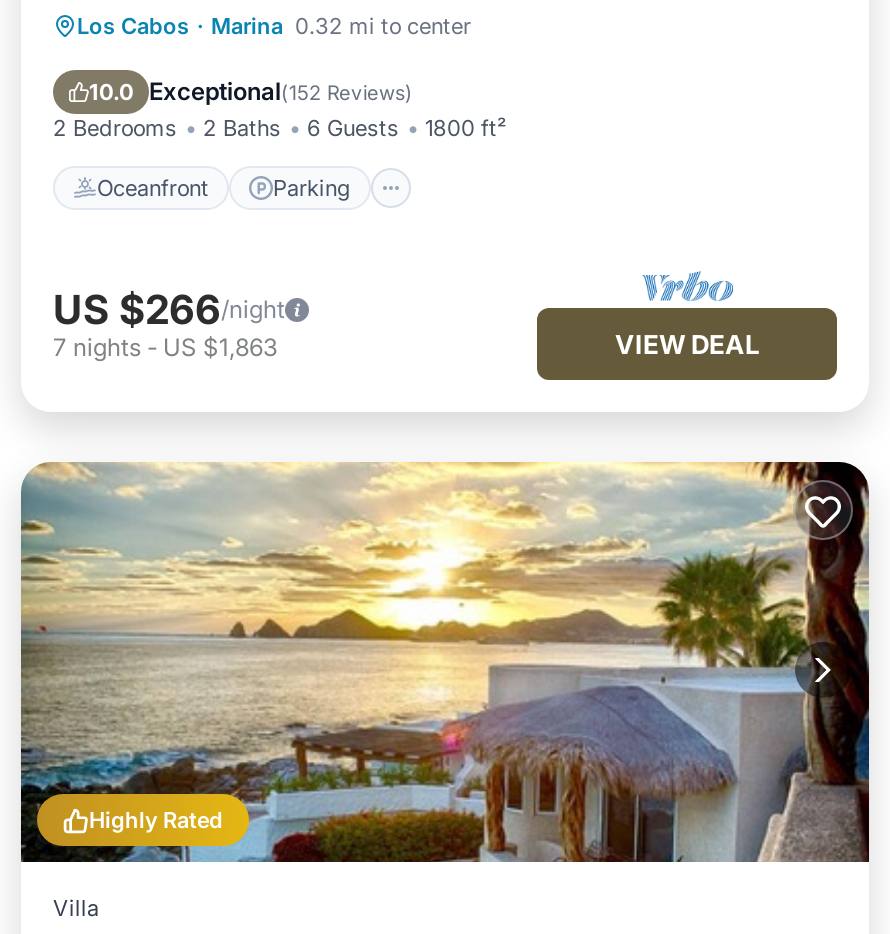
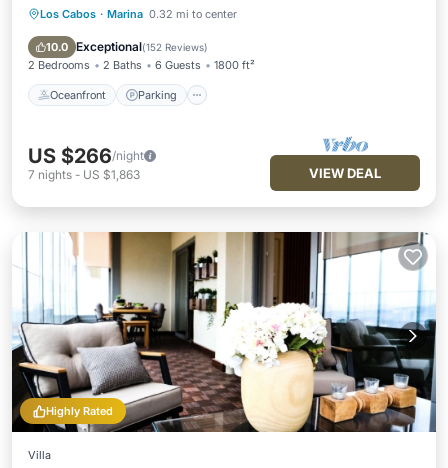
- [image]
+ [image]
